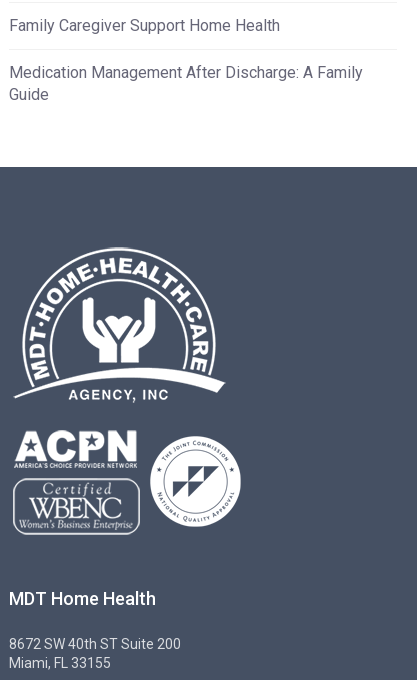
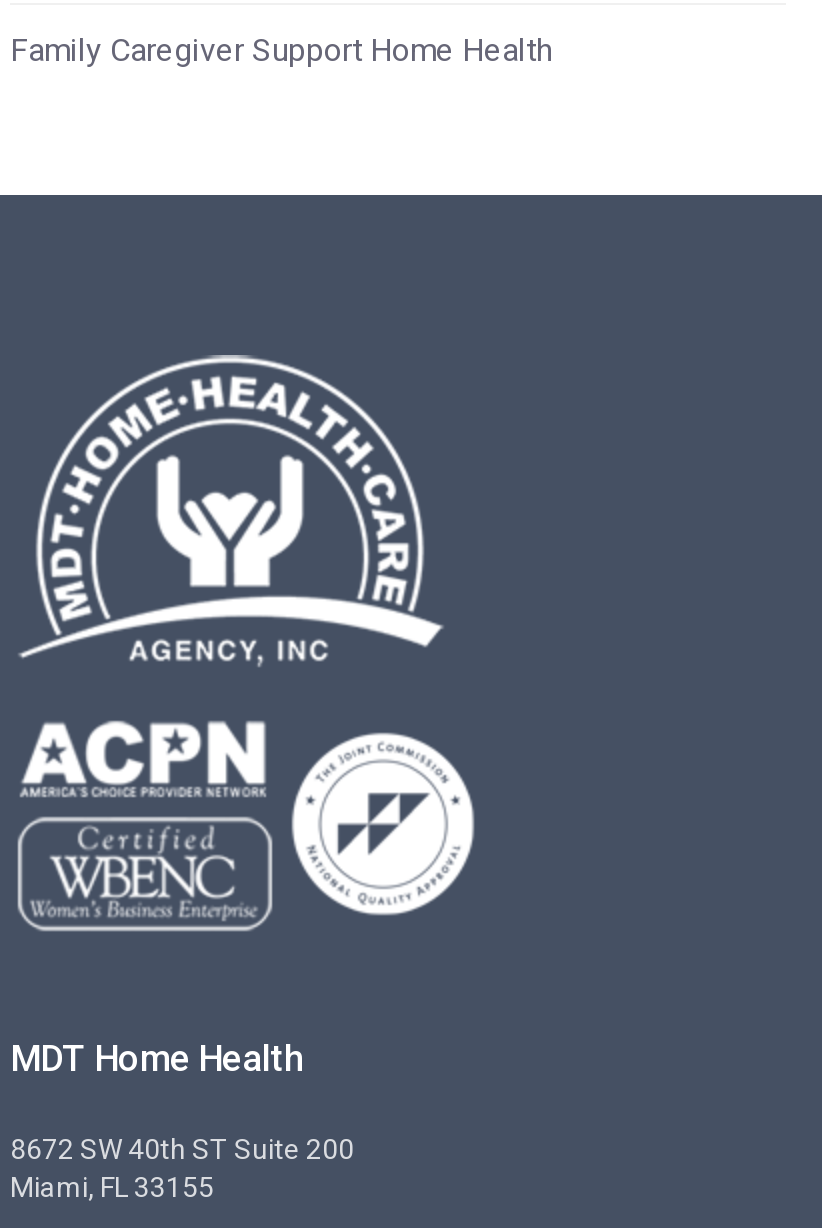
- Medication Management After Discharge: A Family
- Guide
